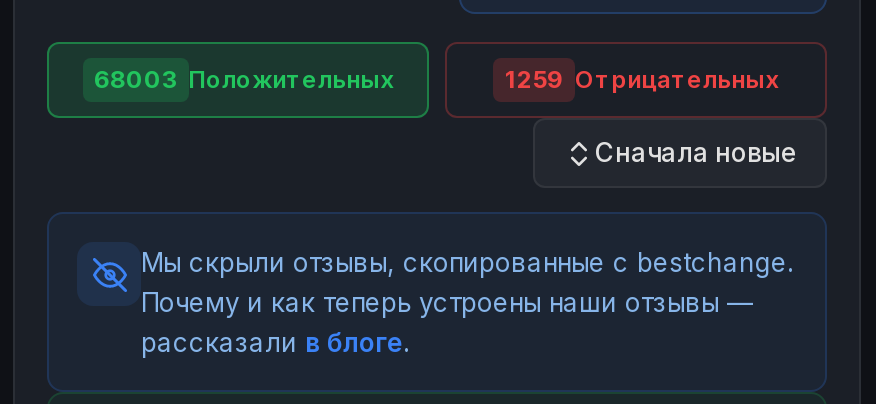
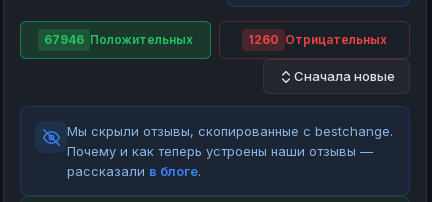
- 68003 Положительных
+ 67946 Положительных

- 1259 Отрицательных
+ 1260 Отрицательных
